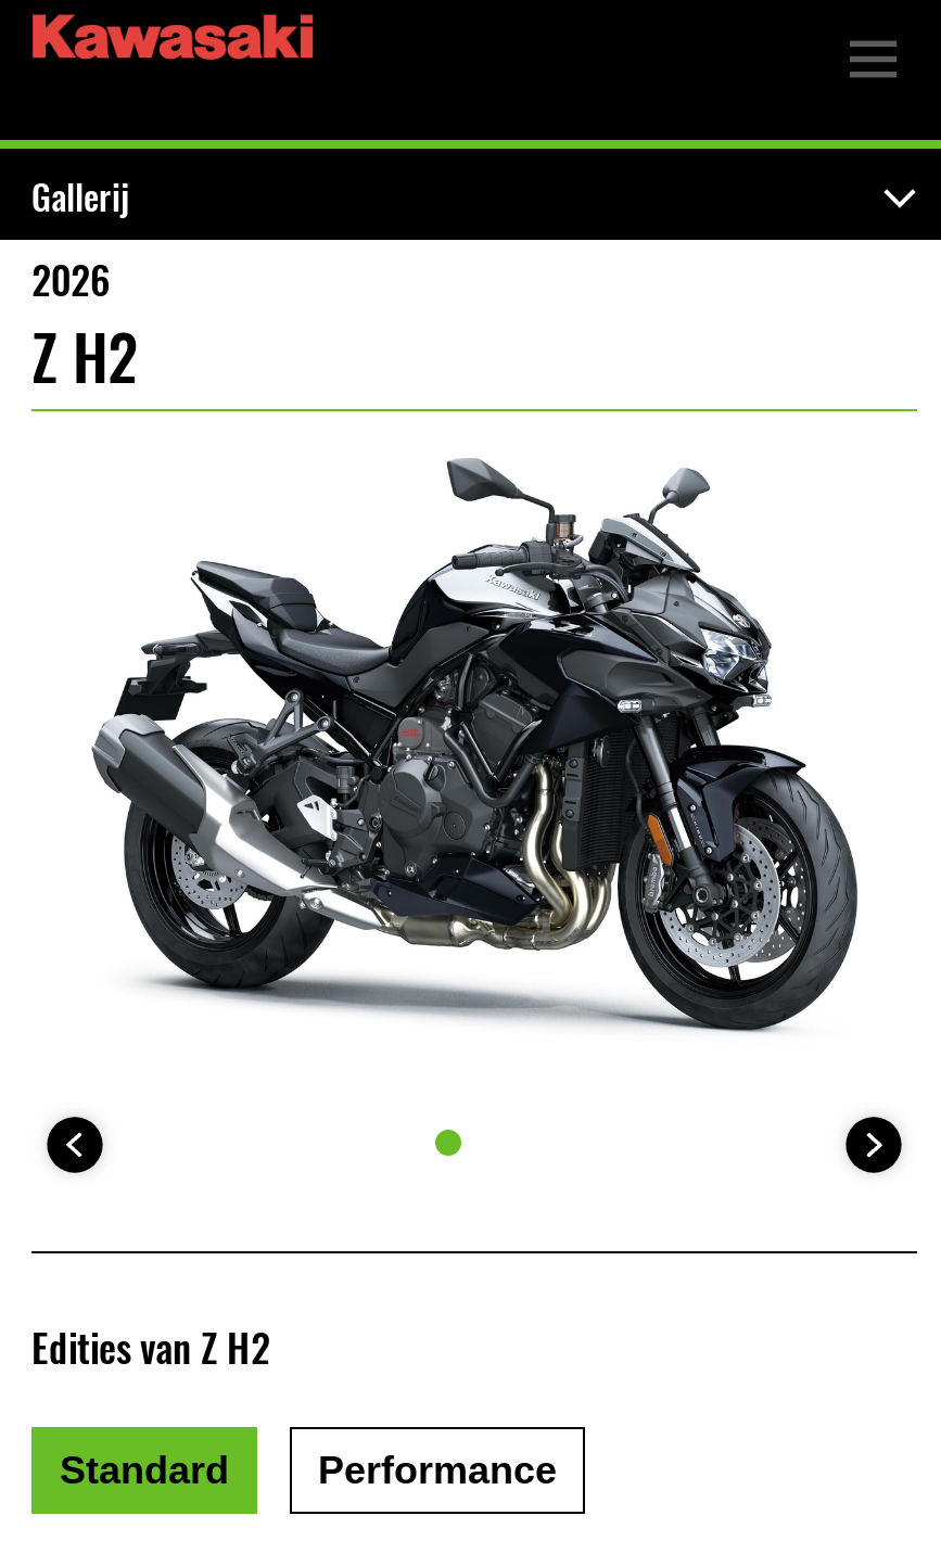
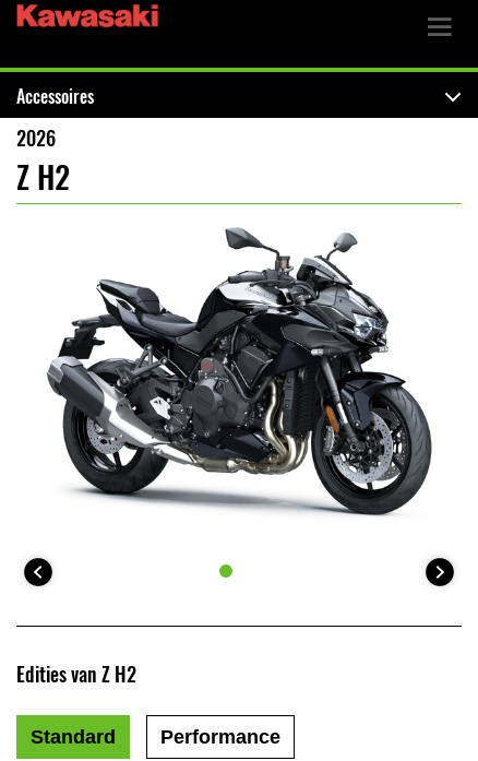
- Gallerij
+ Accessoires
